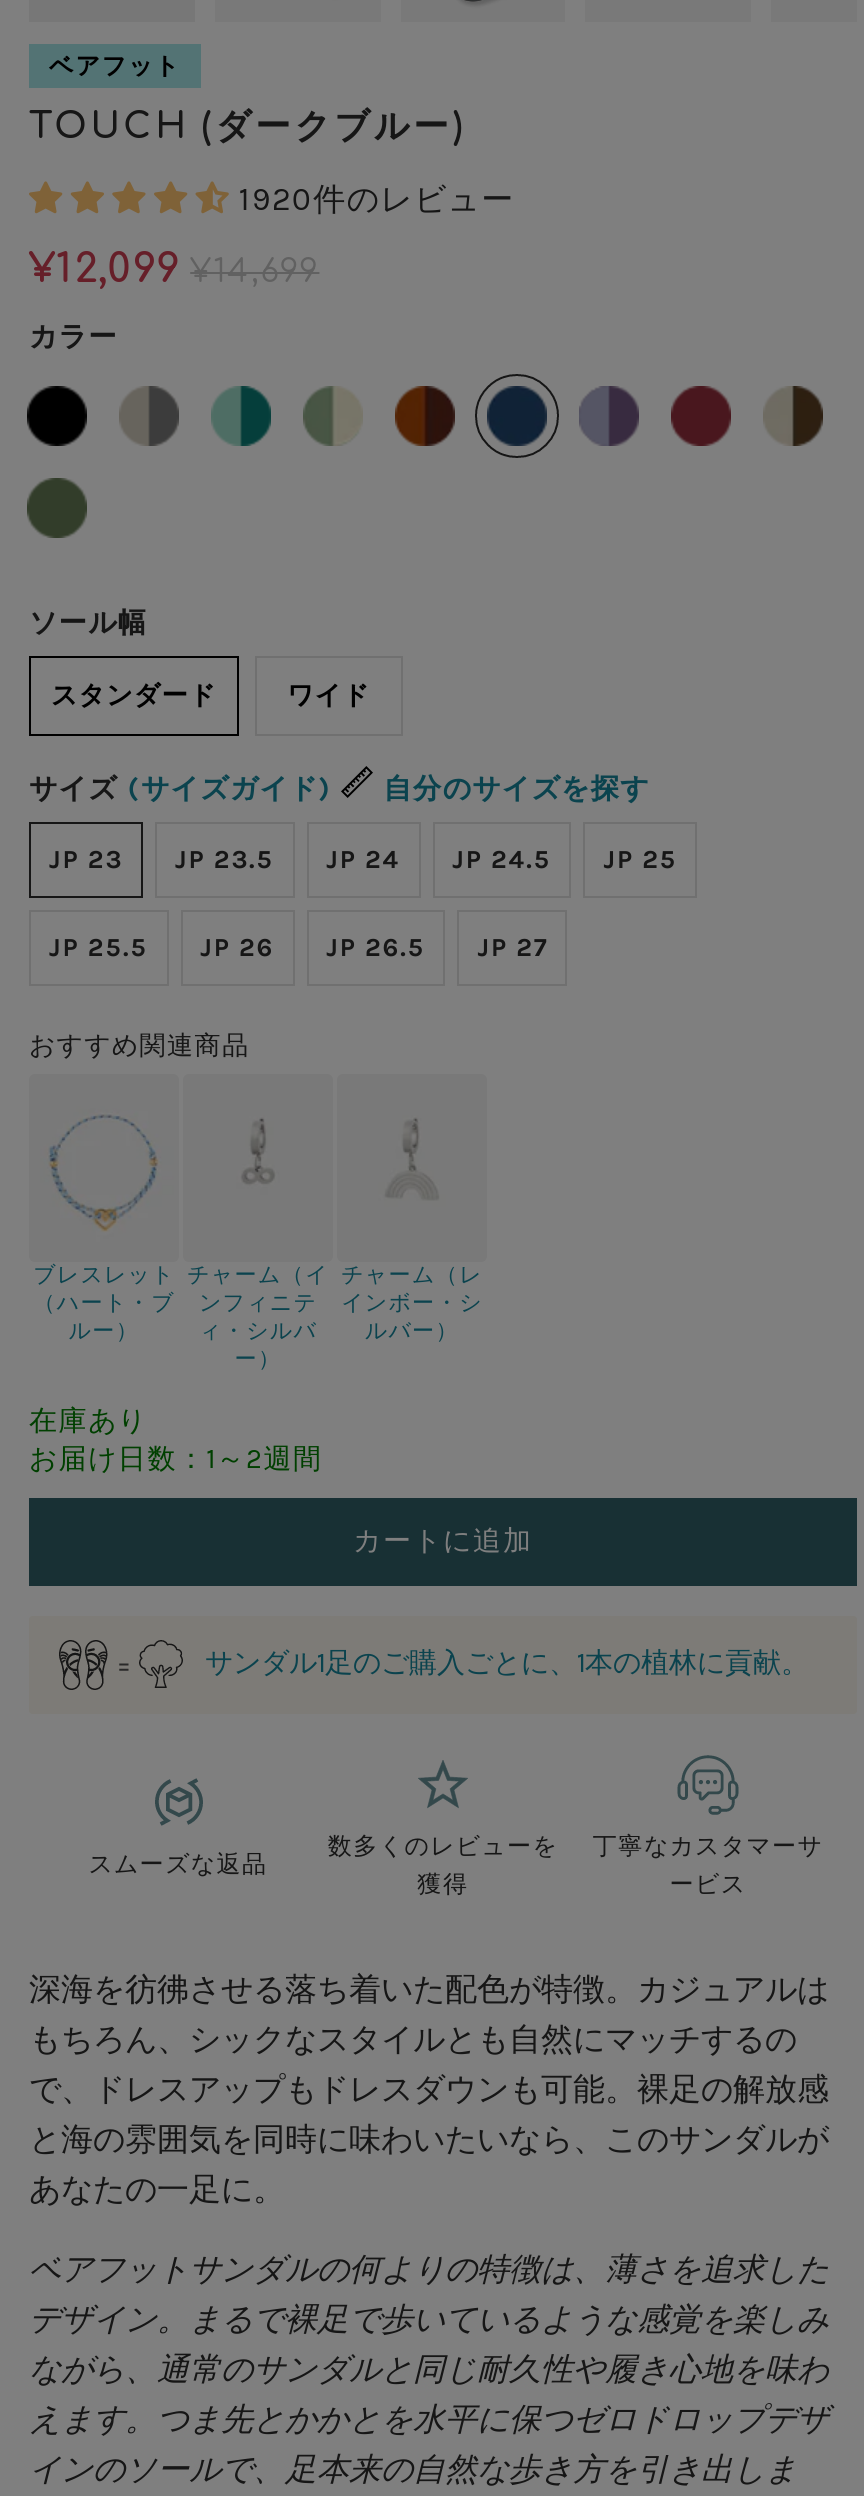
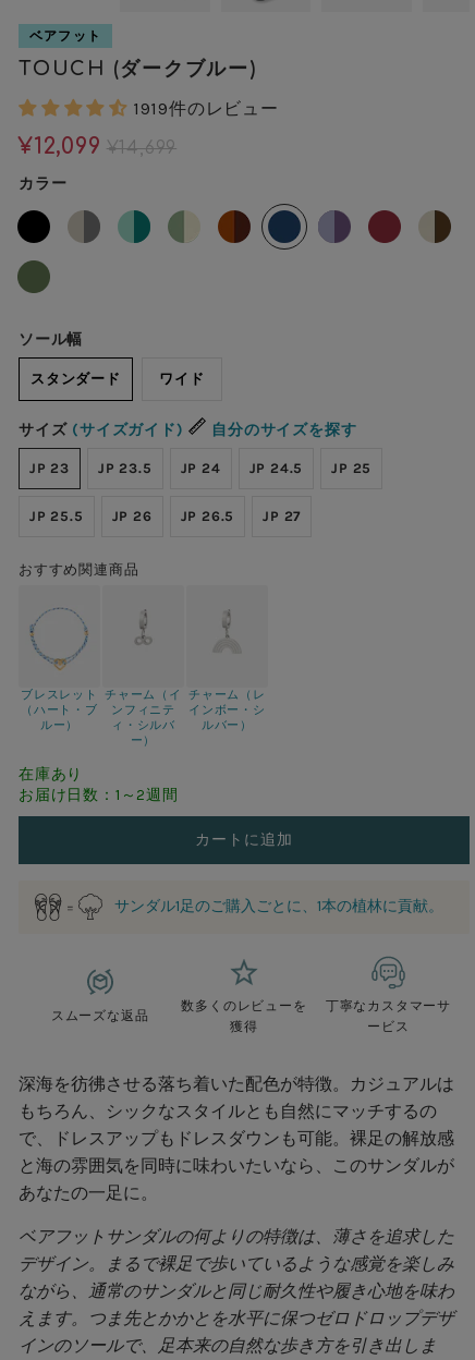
- 1920件のレビュー
+ 1919件のレビュー
